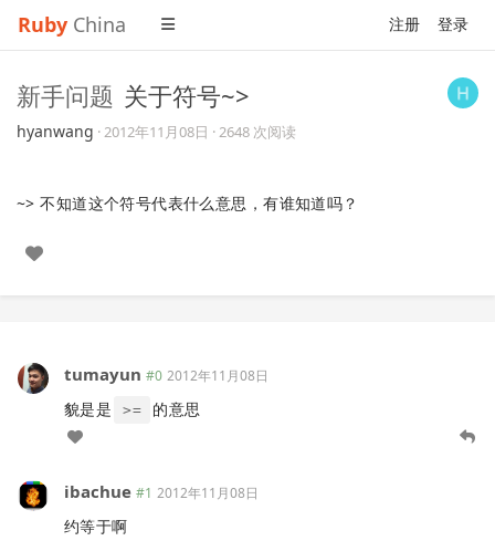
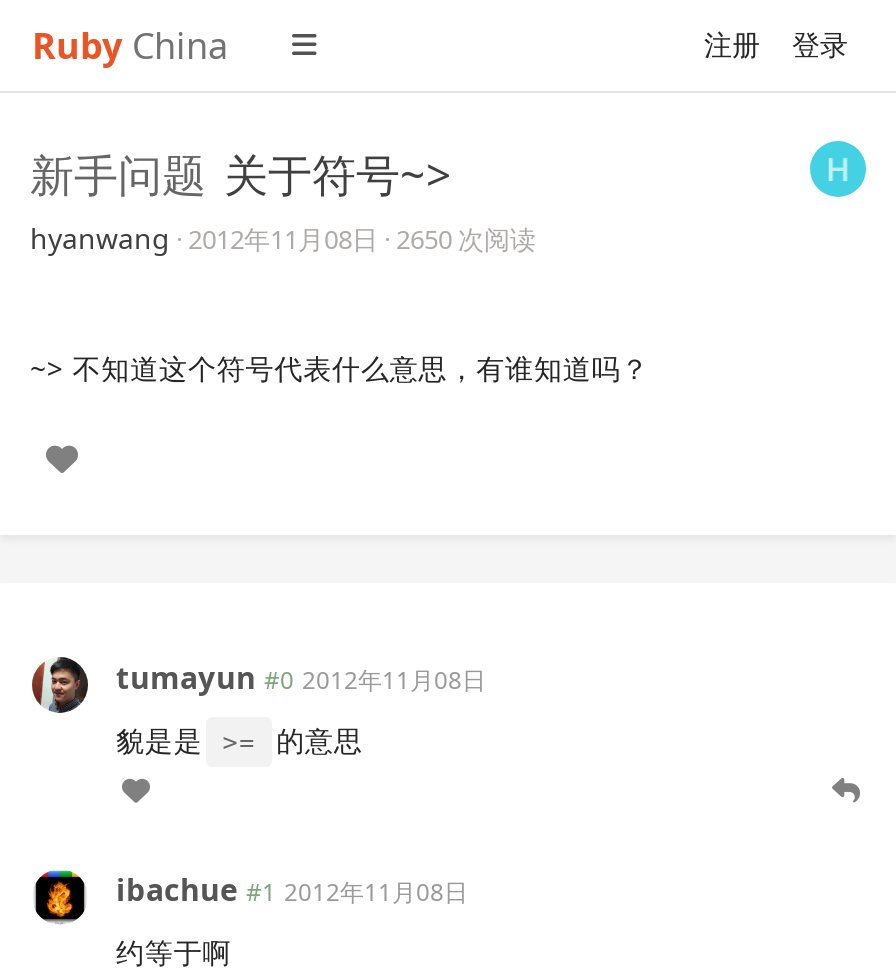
- hyanwang · 2012年11月08日 · 2648 次阅读
+ hyanwang · 2012年11月08日 · 2650 次阅读
